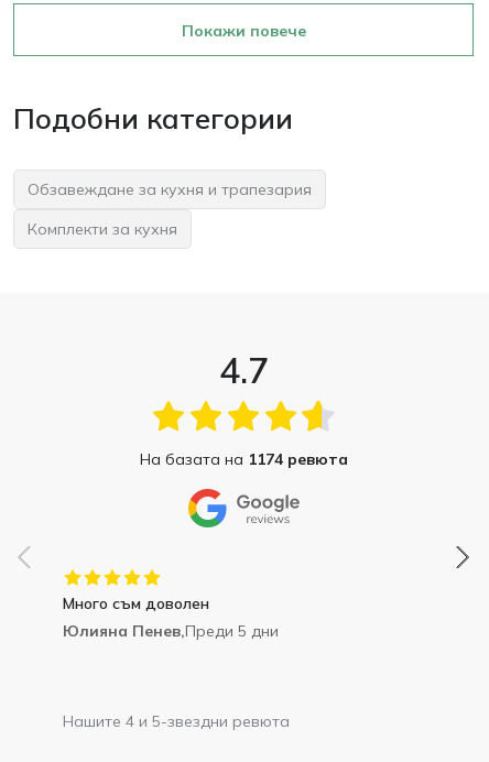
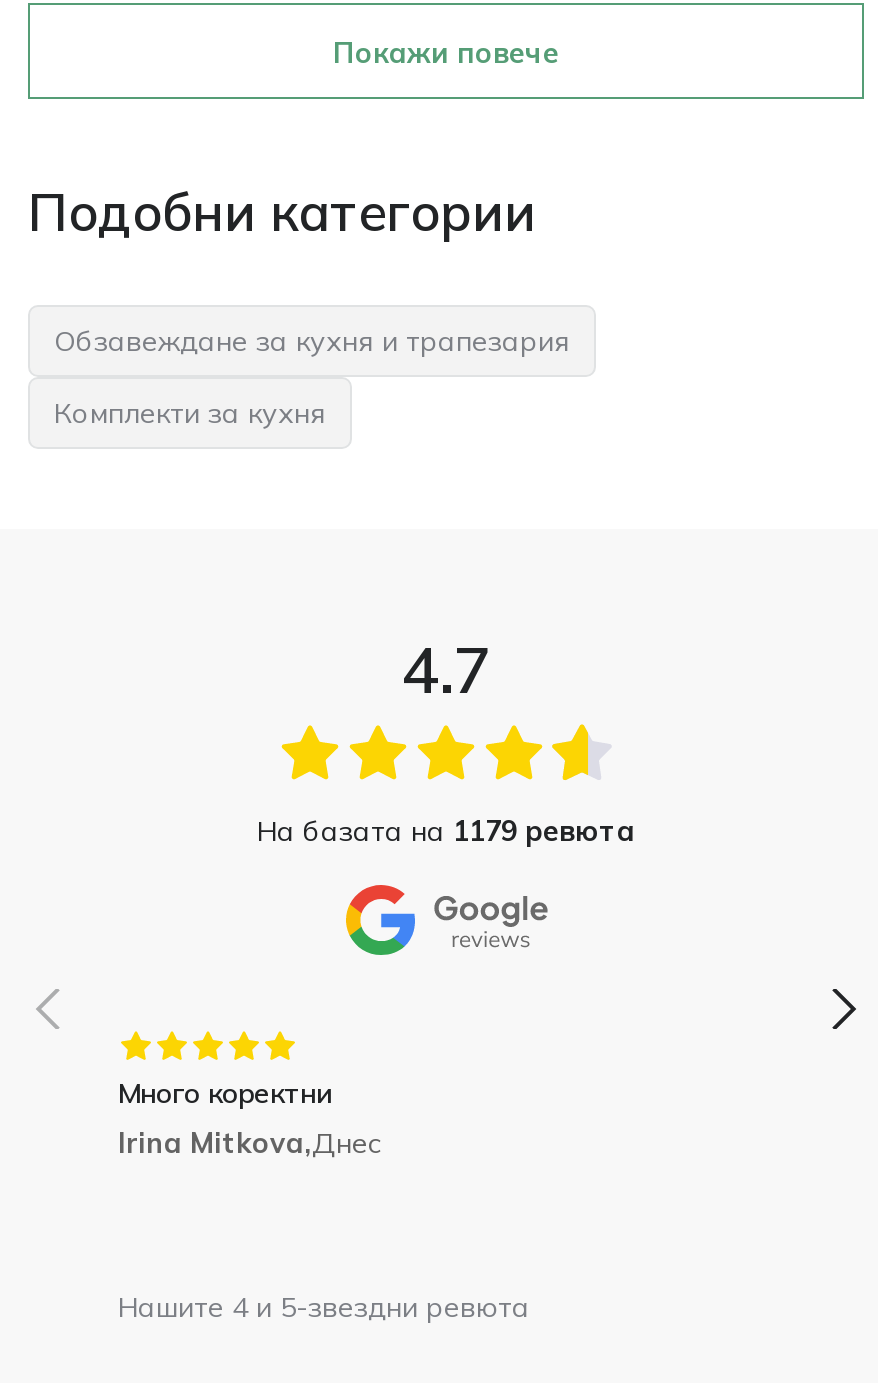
- На базата на 1174 ревюта
+ На базата на 1179 ревюта

- Много съм доволен
- Юлияна Пенев,Преди 5 дни
+ Много коректни
+ Irina Mitkova,Днес
